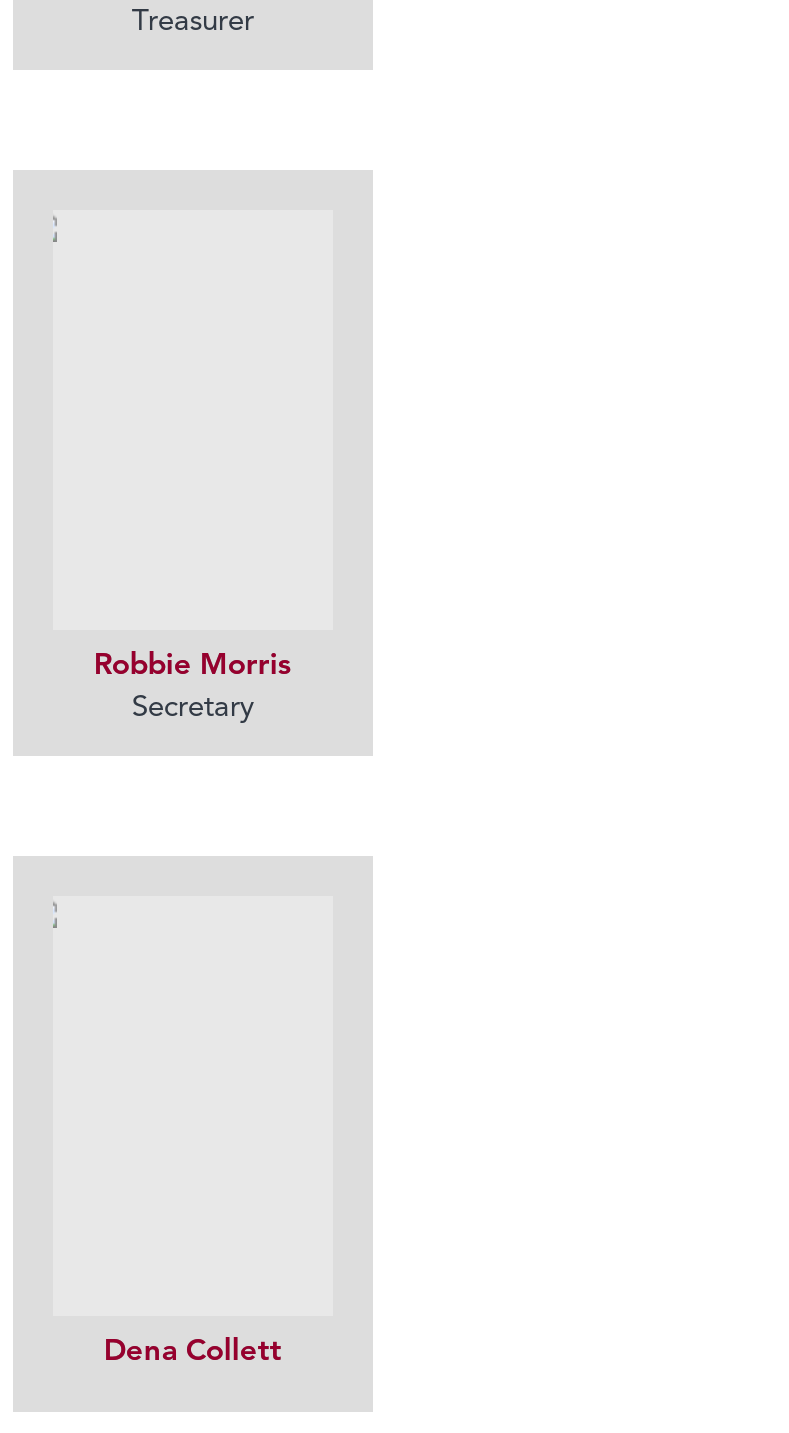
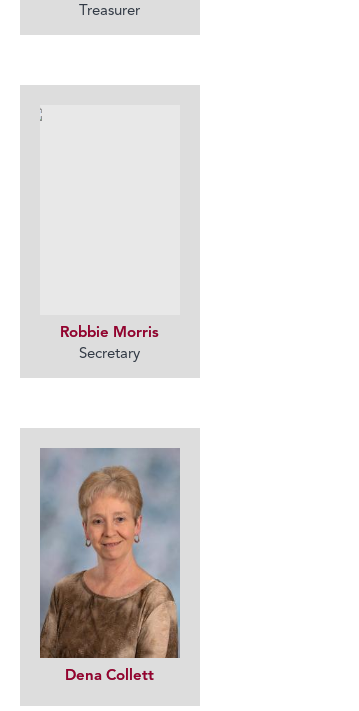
+ [image]
